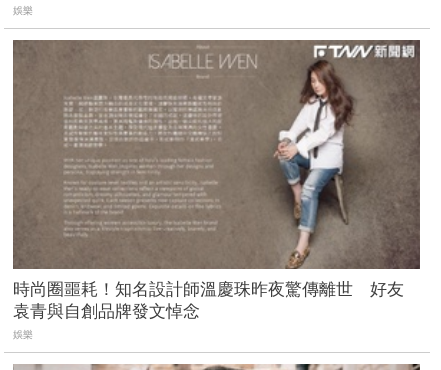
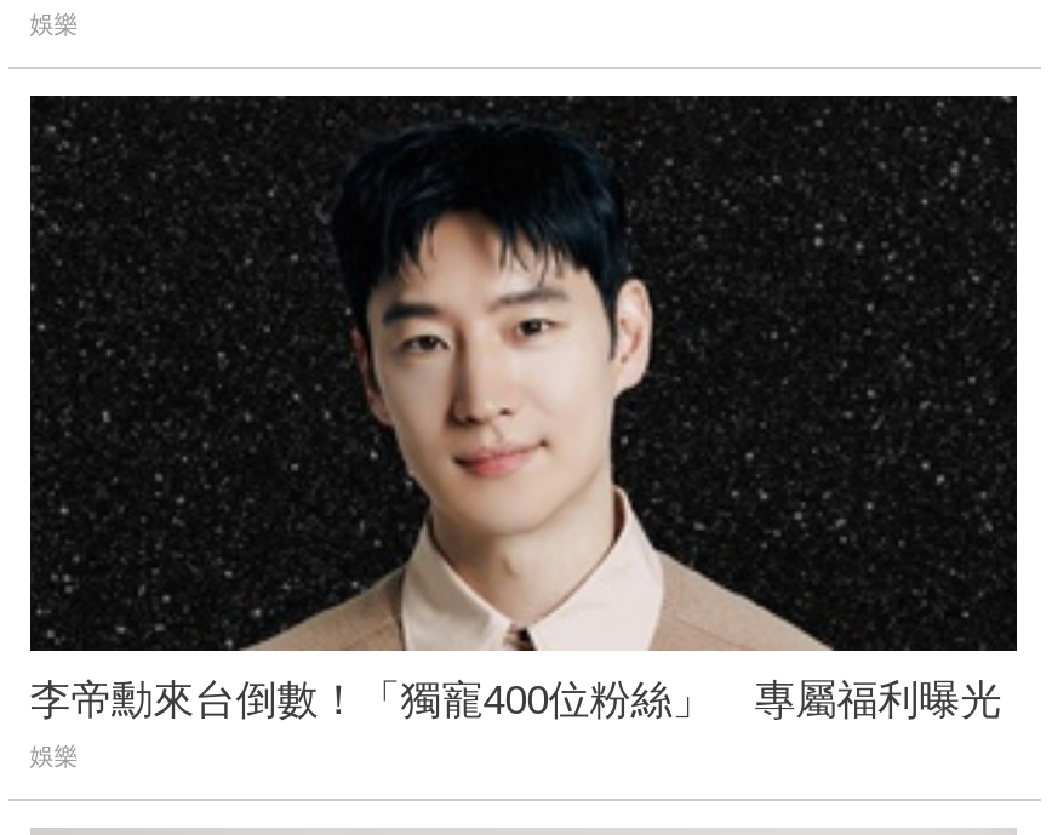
- [image]
- 時尚圈噩耗！知名設計師溫慶珠昨夜驚傳離世 好友
- 袁青與自創品牌發文悼念
+ [image]
+ 李帝勳來台倒數！「獨寵400位粉絲」 專屬福利曝光
